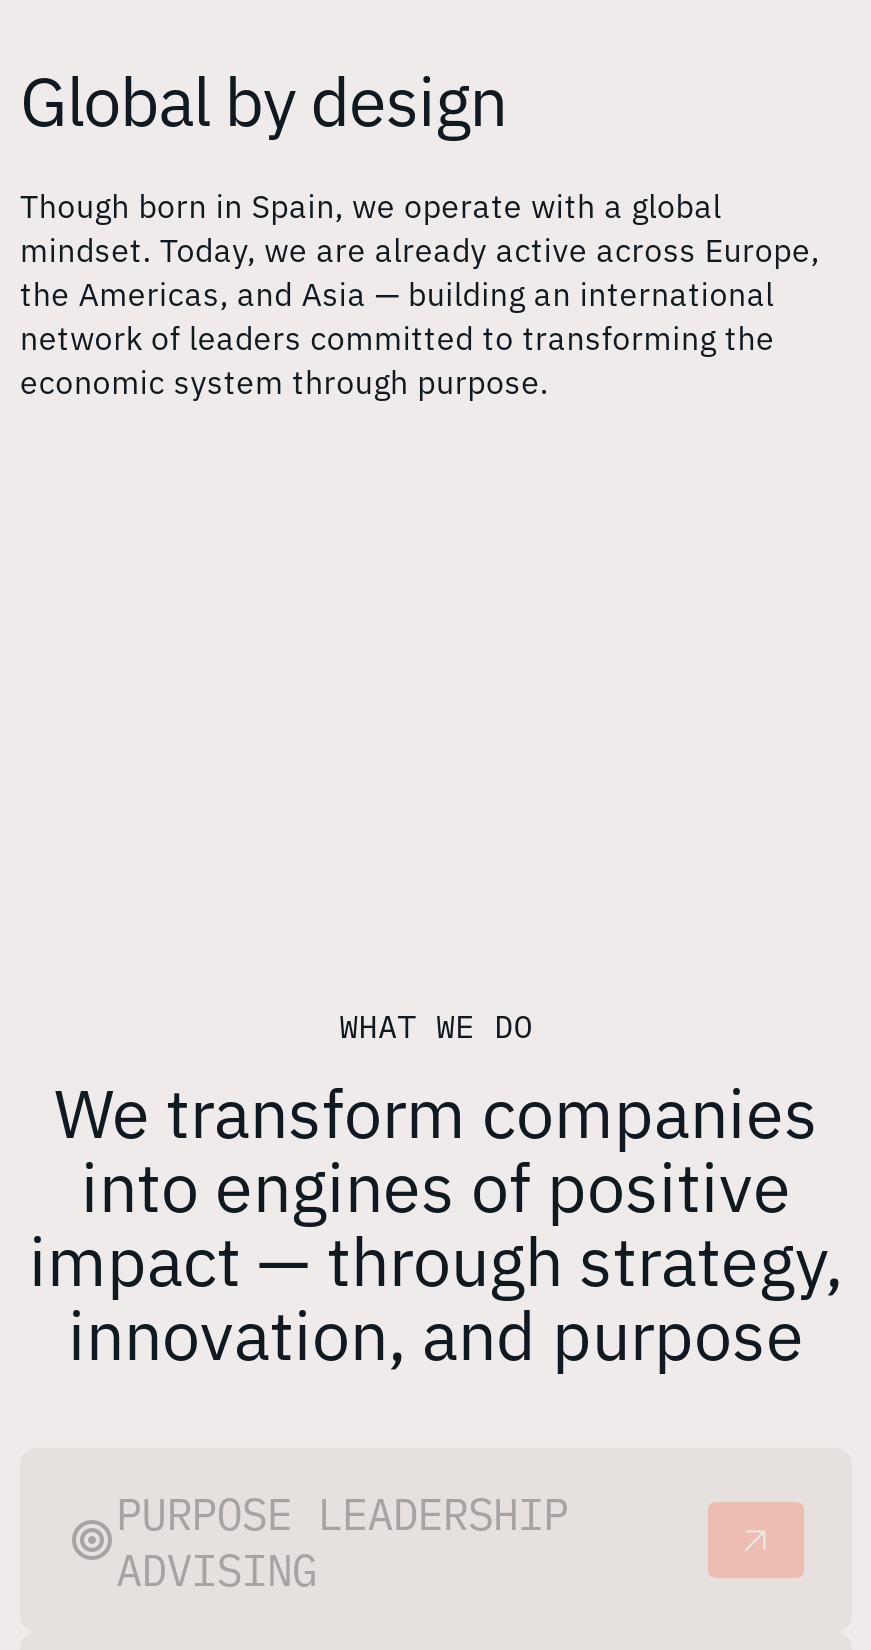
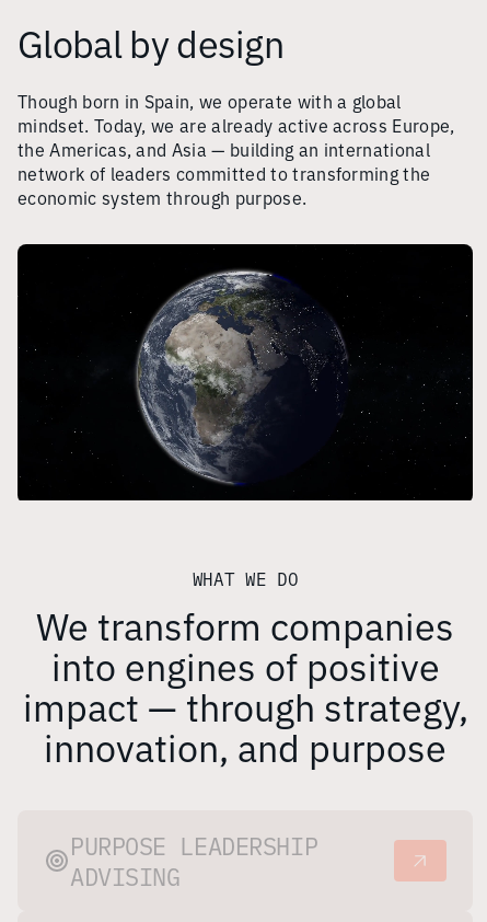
+ [image]
